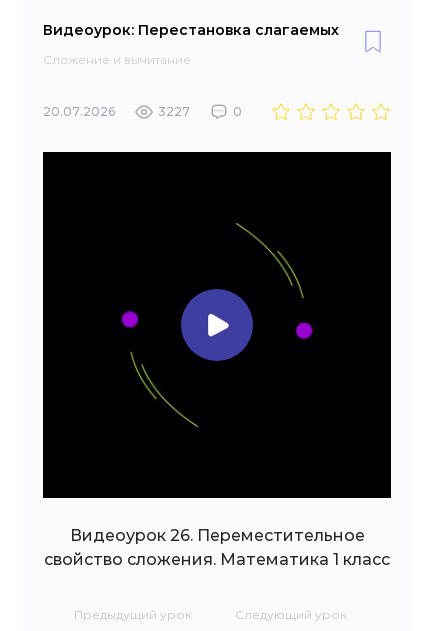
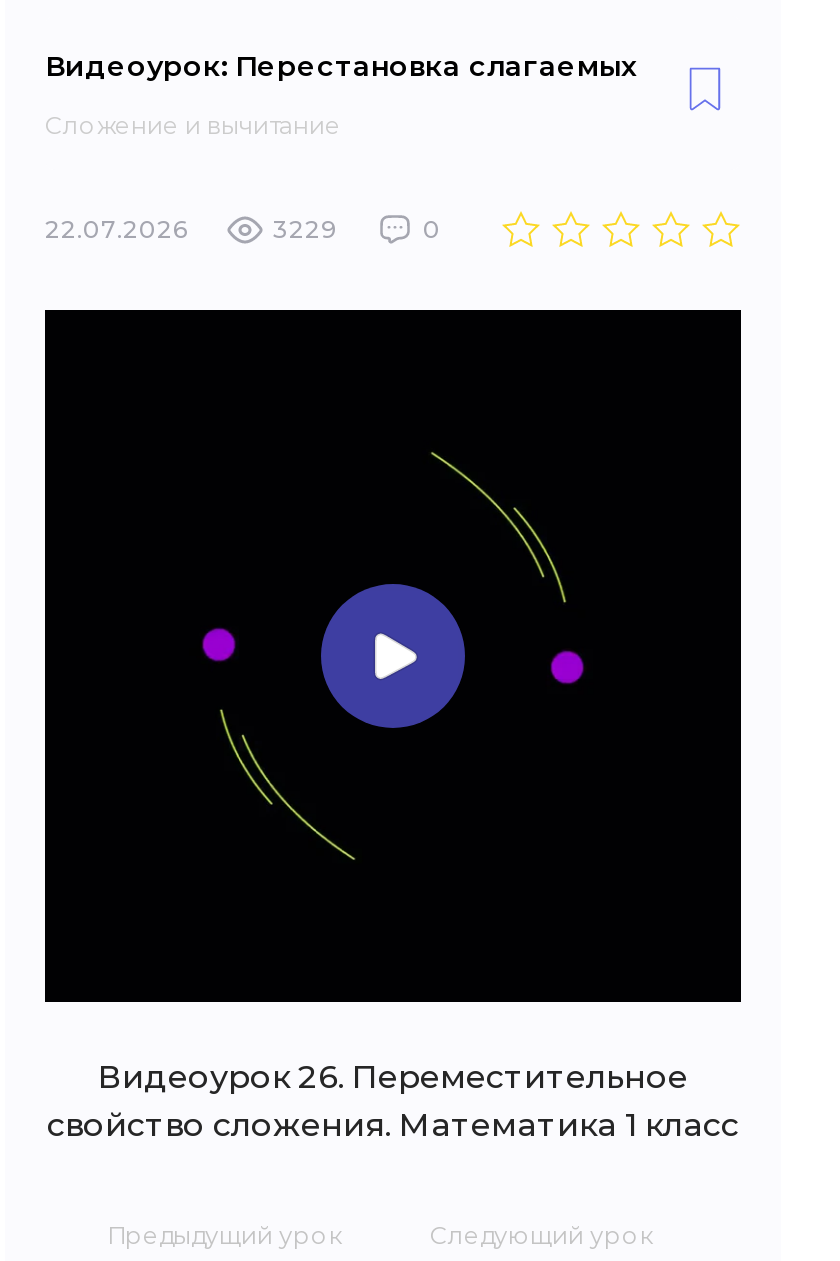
- 20.07.2026
+ 22.07.2026

- 3227
+ 3229
